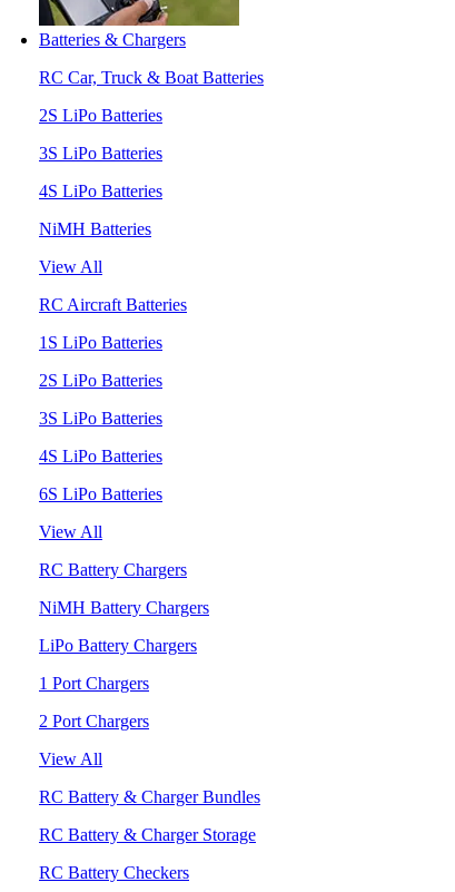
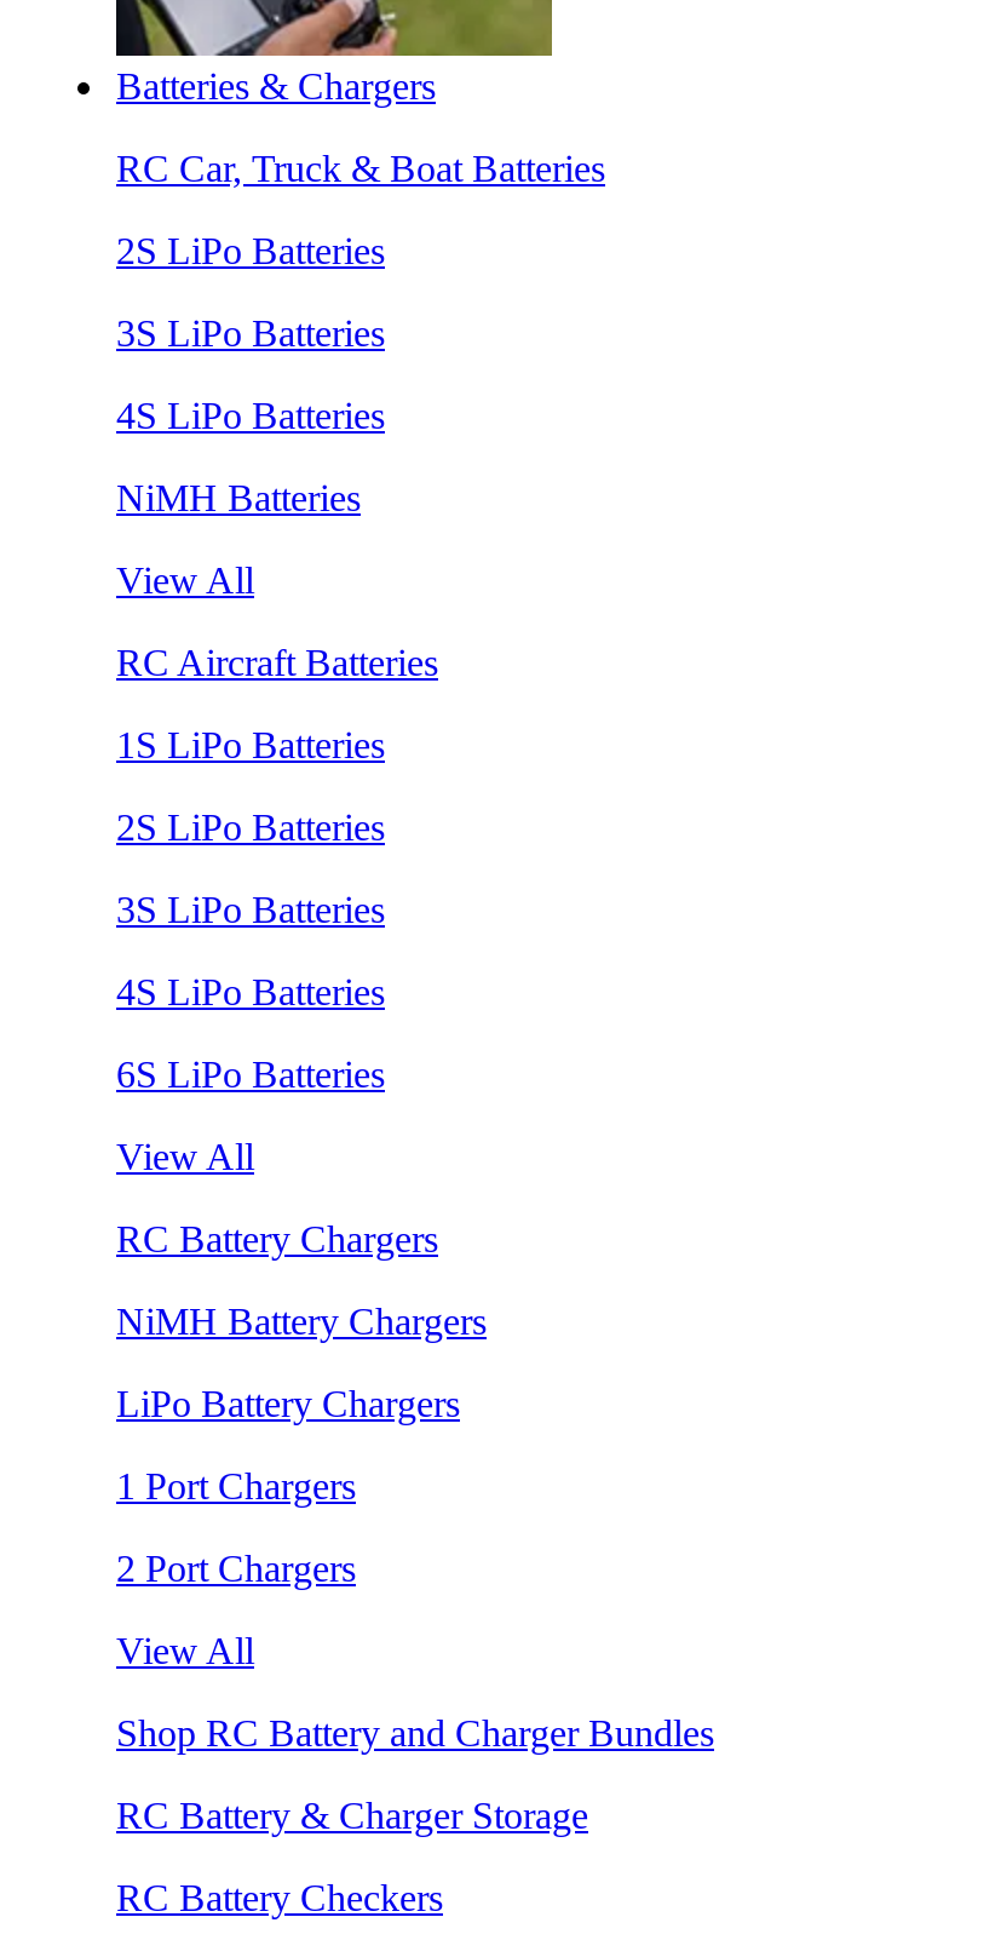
- RC Battery & Charger Bundles
+ Shop RC Battery and Charger Bundles
